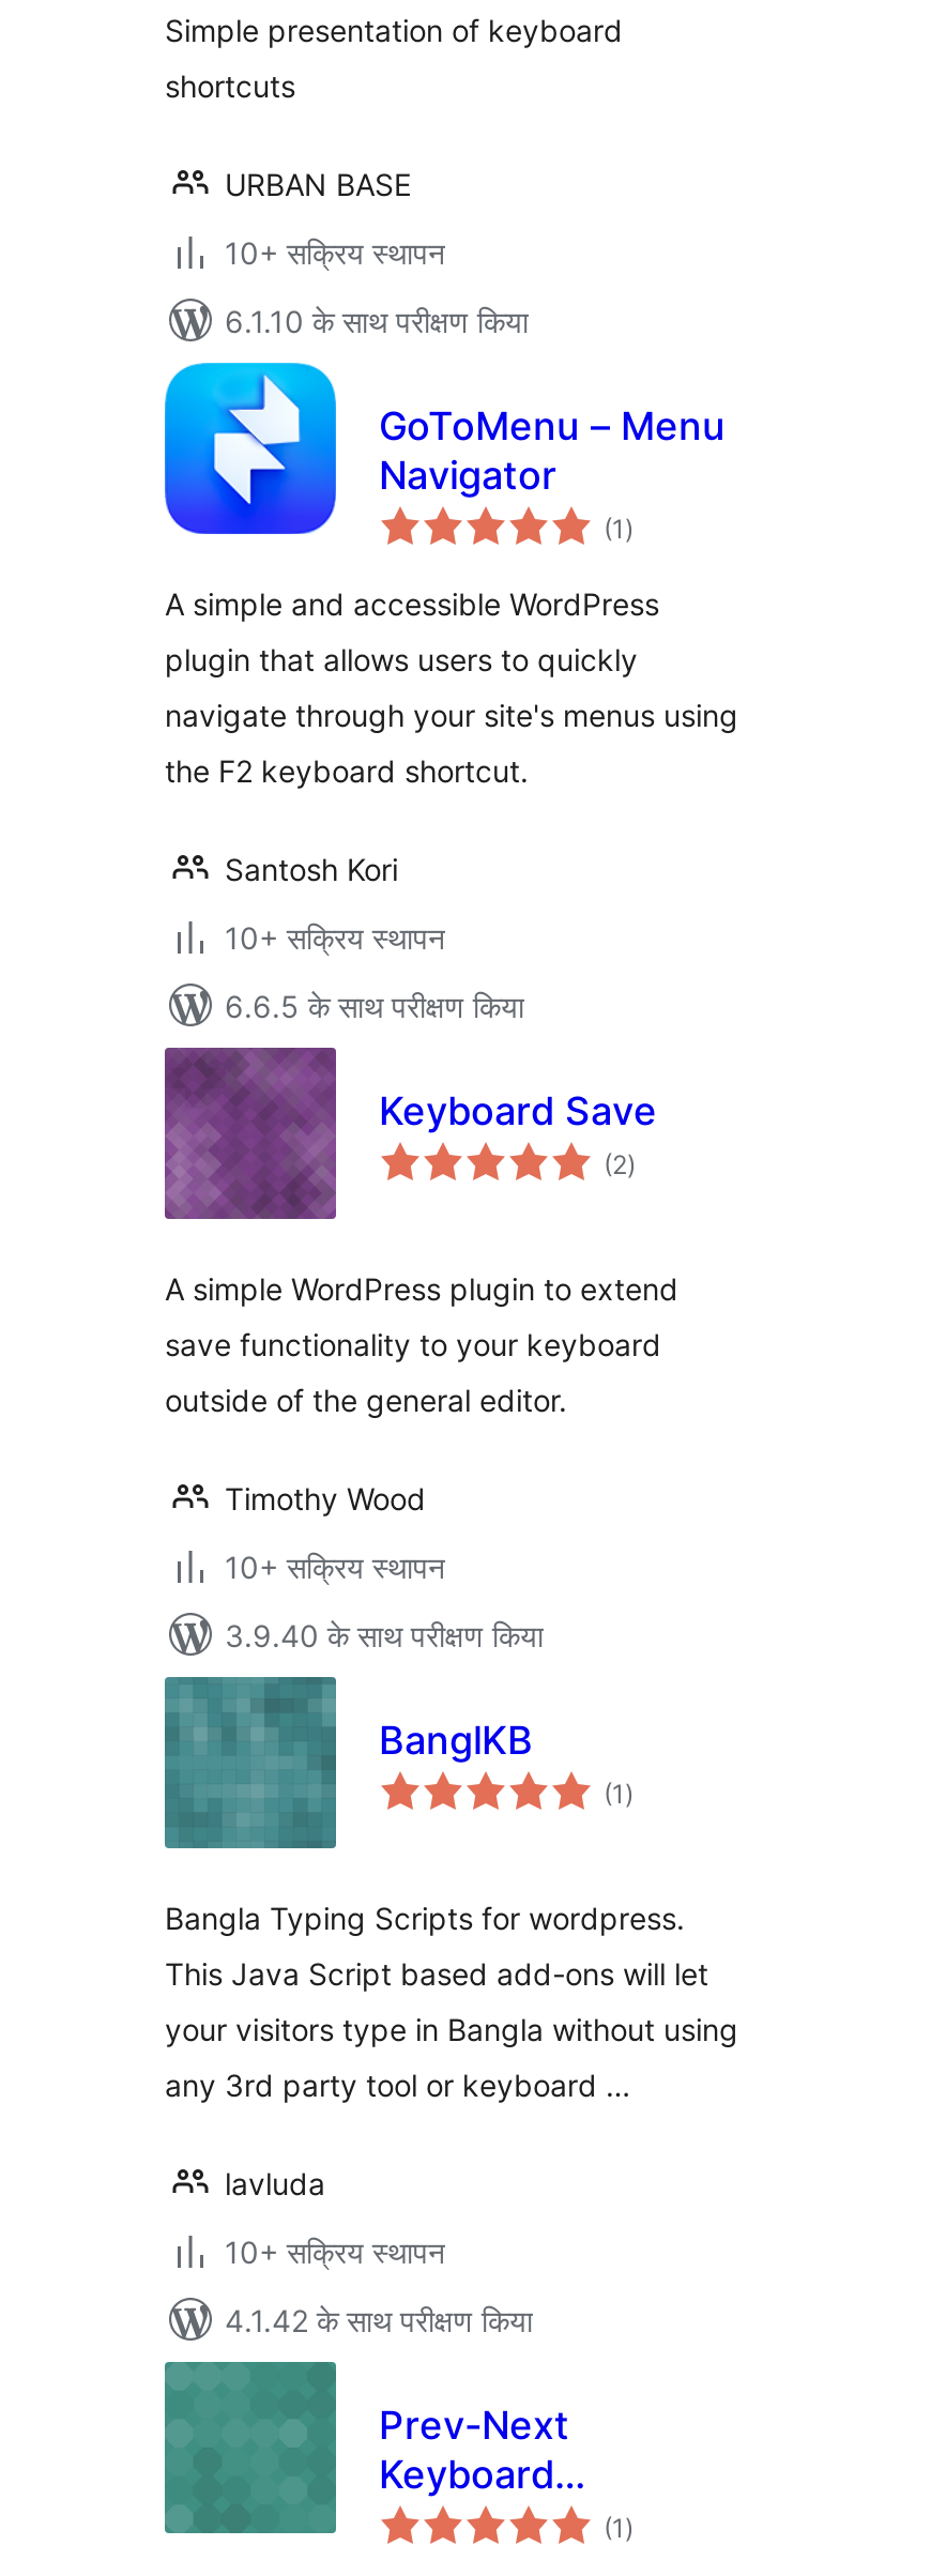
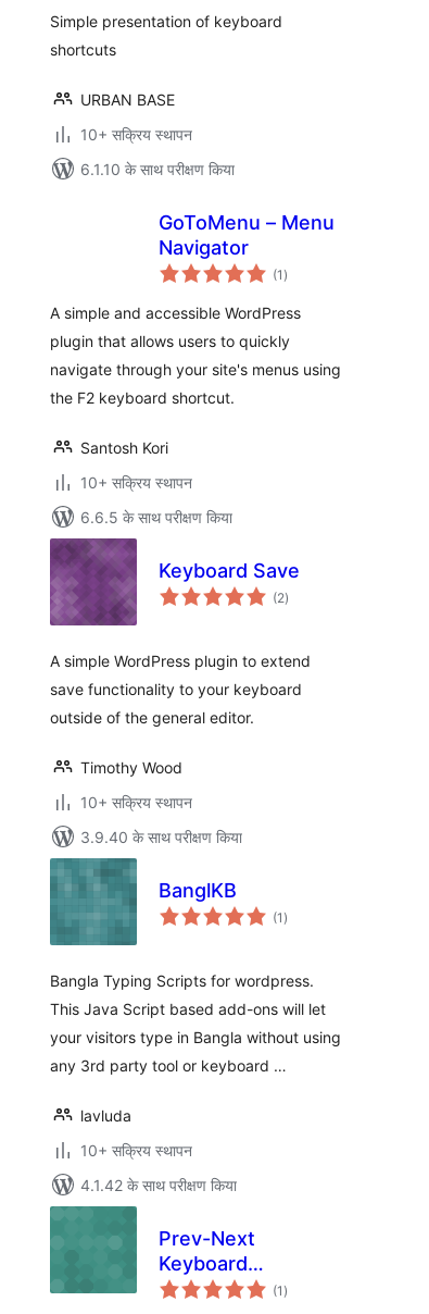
- [image]
